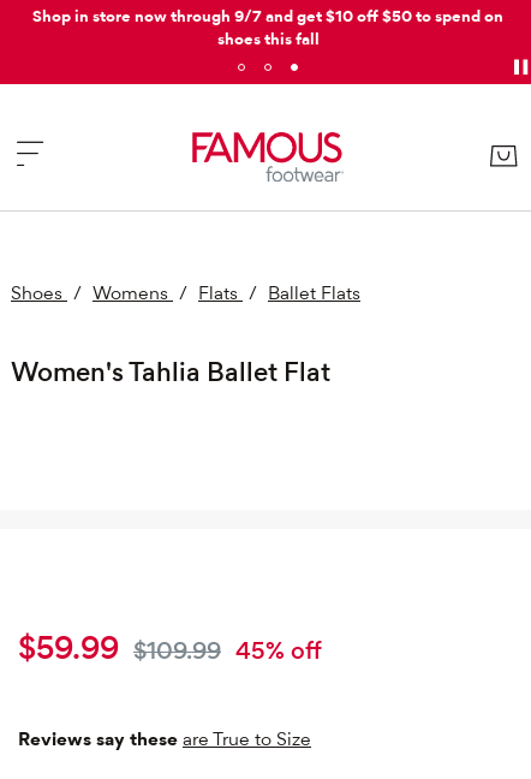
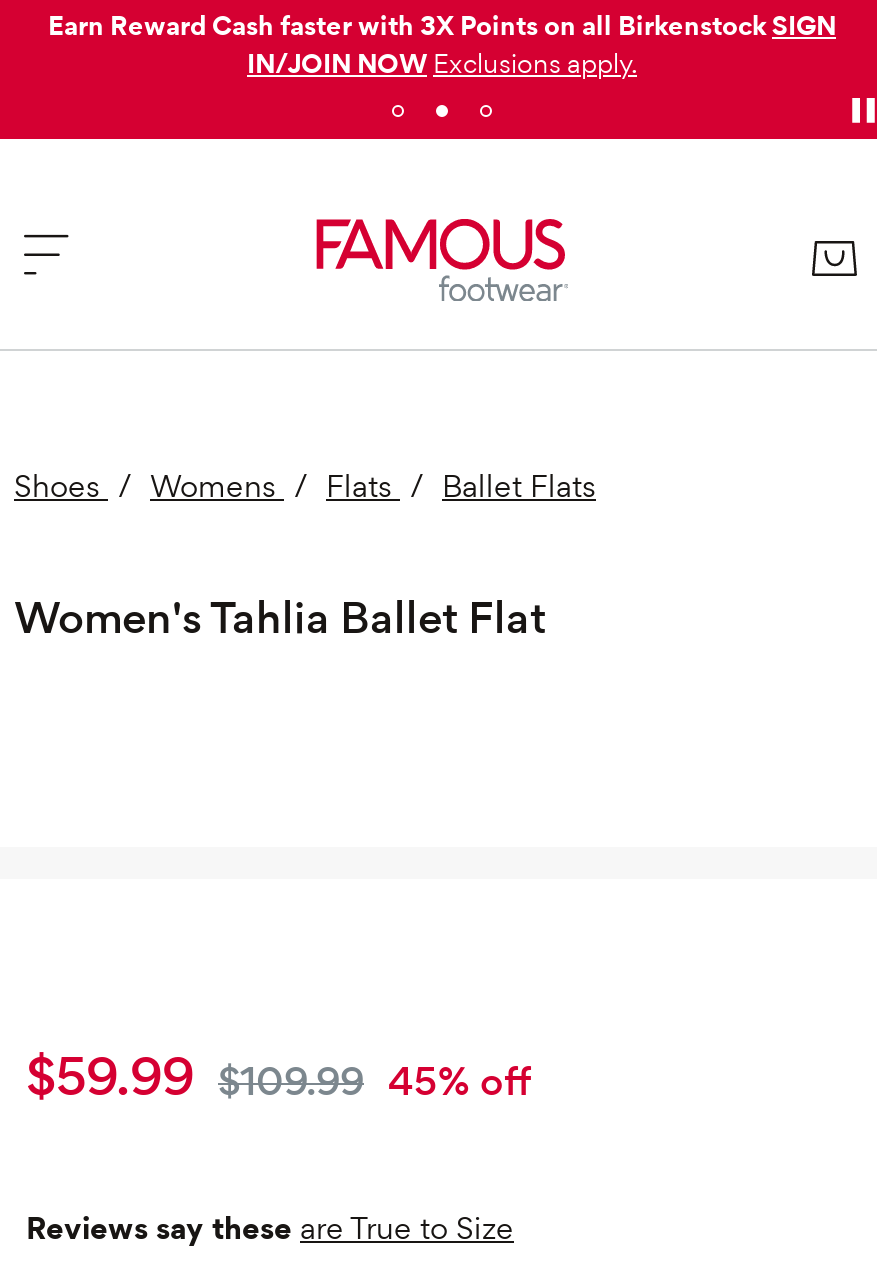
- Shop in store now through 9/7 and get $10 off $50 to spend on
- shoes this fall
+ Earn Reward Cash faster with 3X Points on all Birkenstock SIGN
+ IN/JOIN NOW Exclusions apply.
